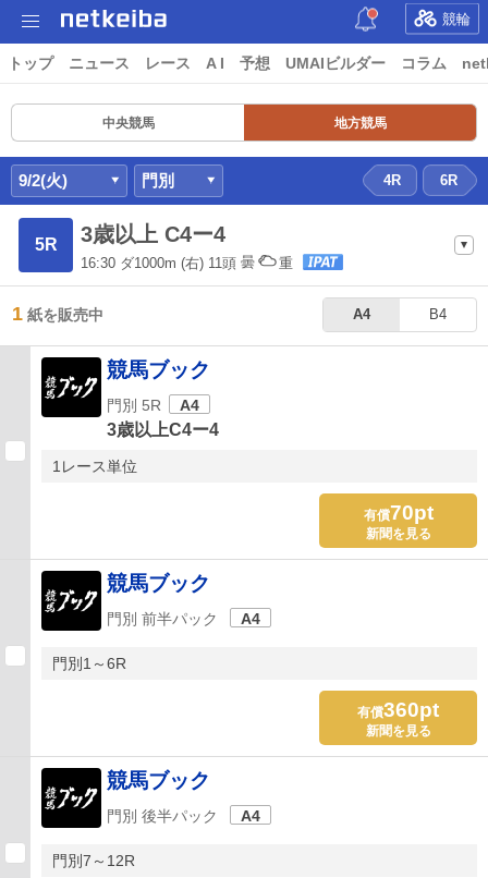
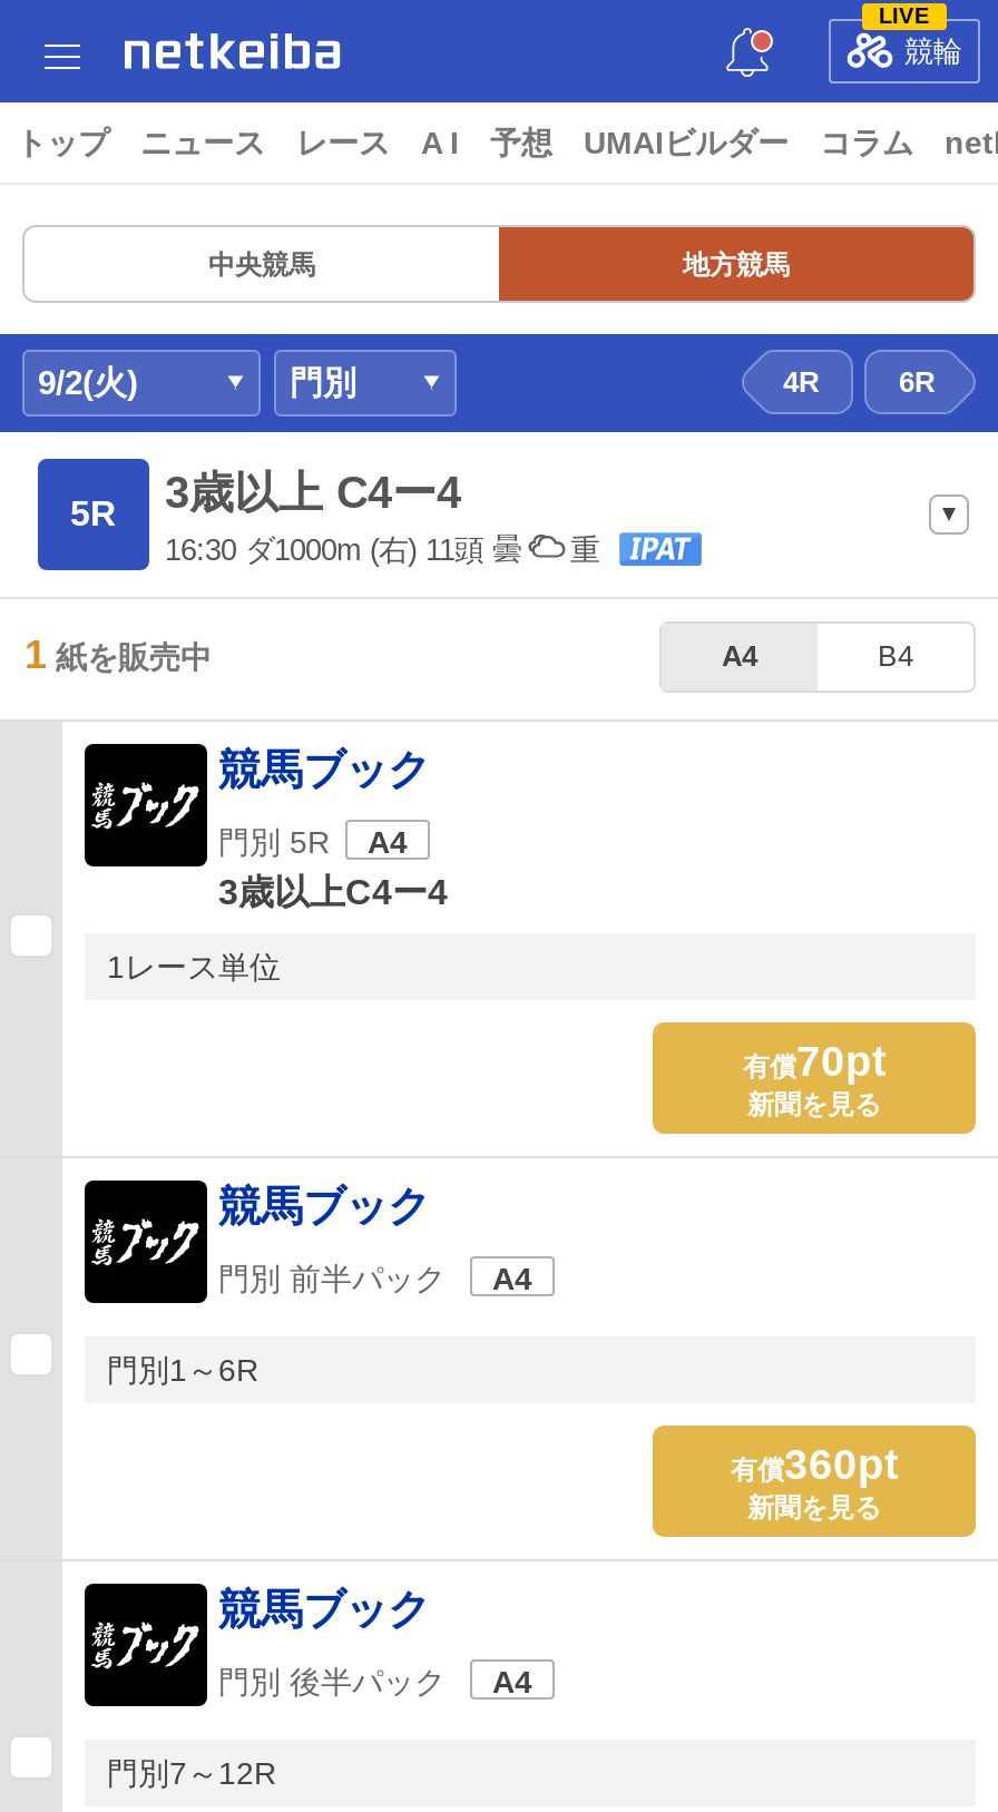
+ LIVE
